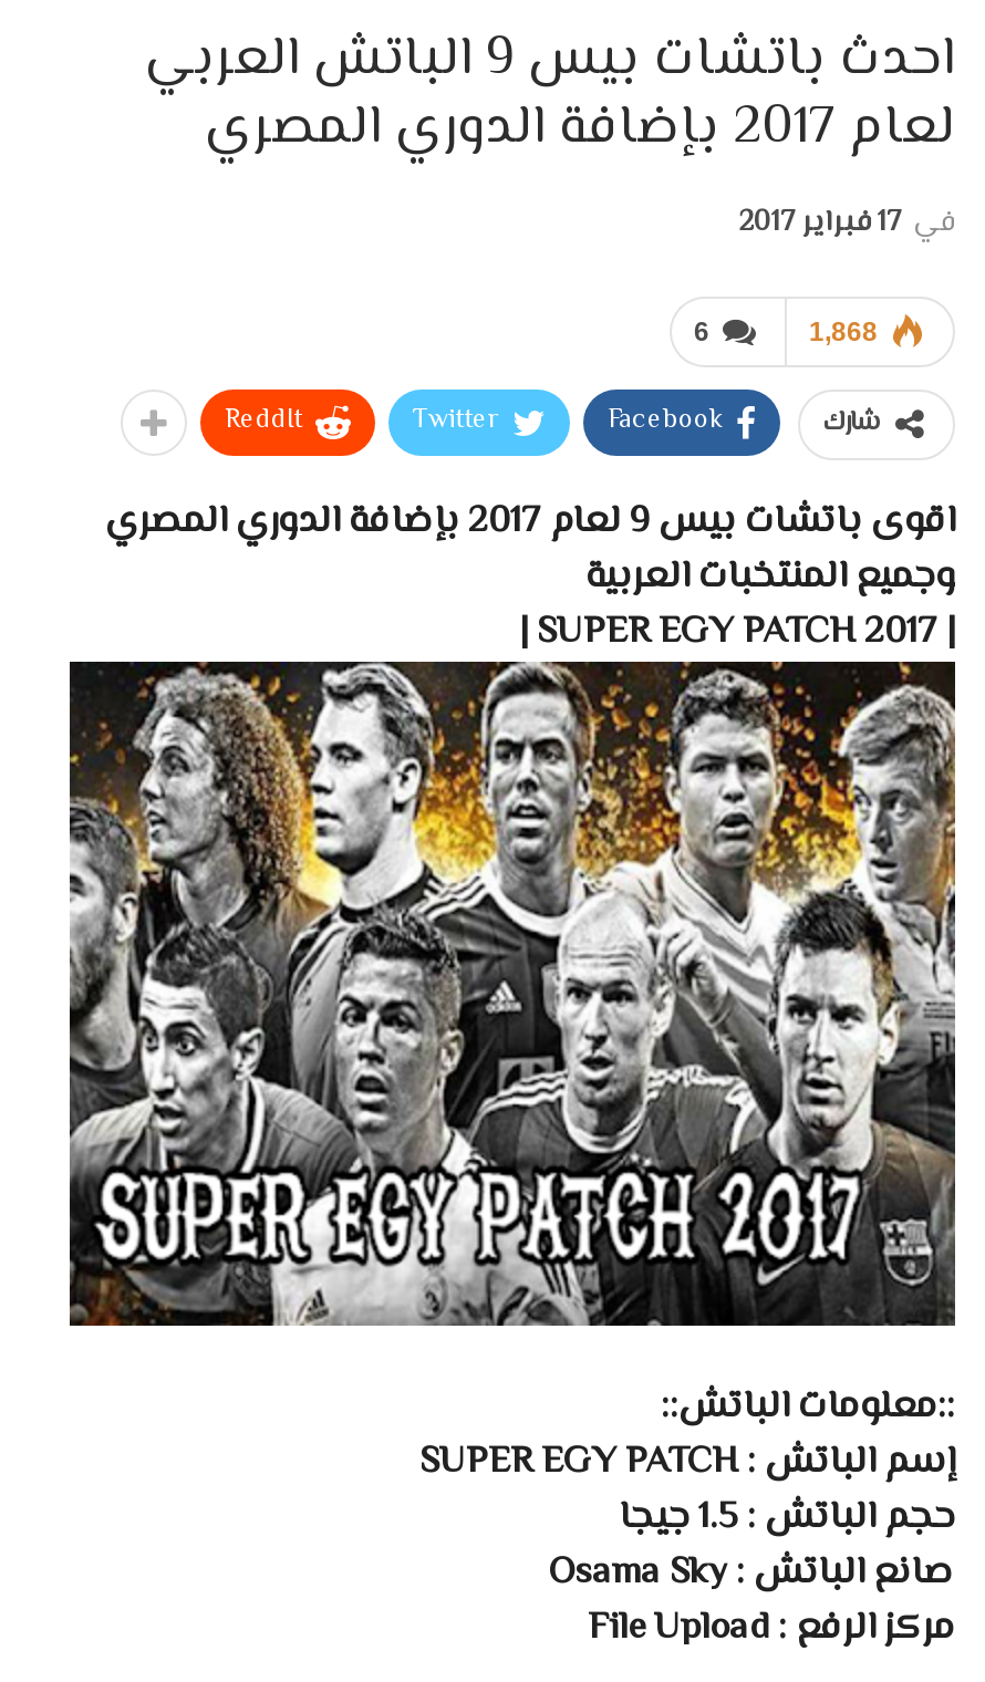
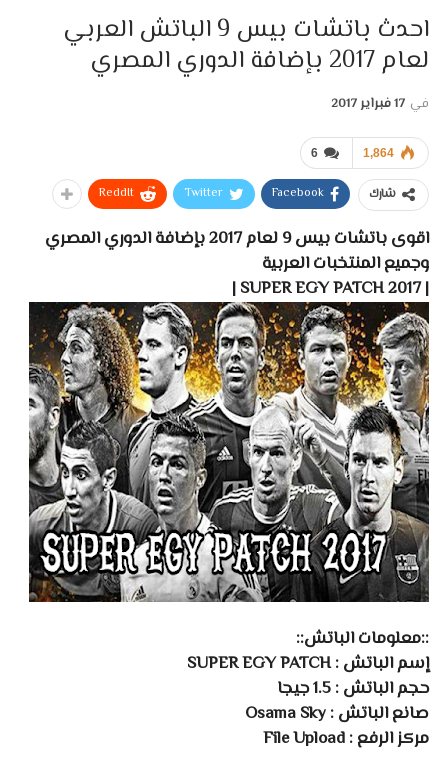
- 1,868
+ 1,864
